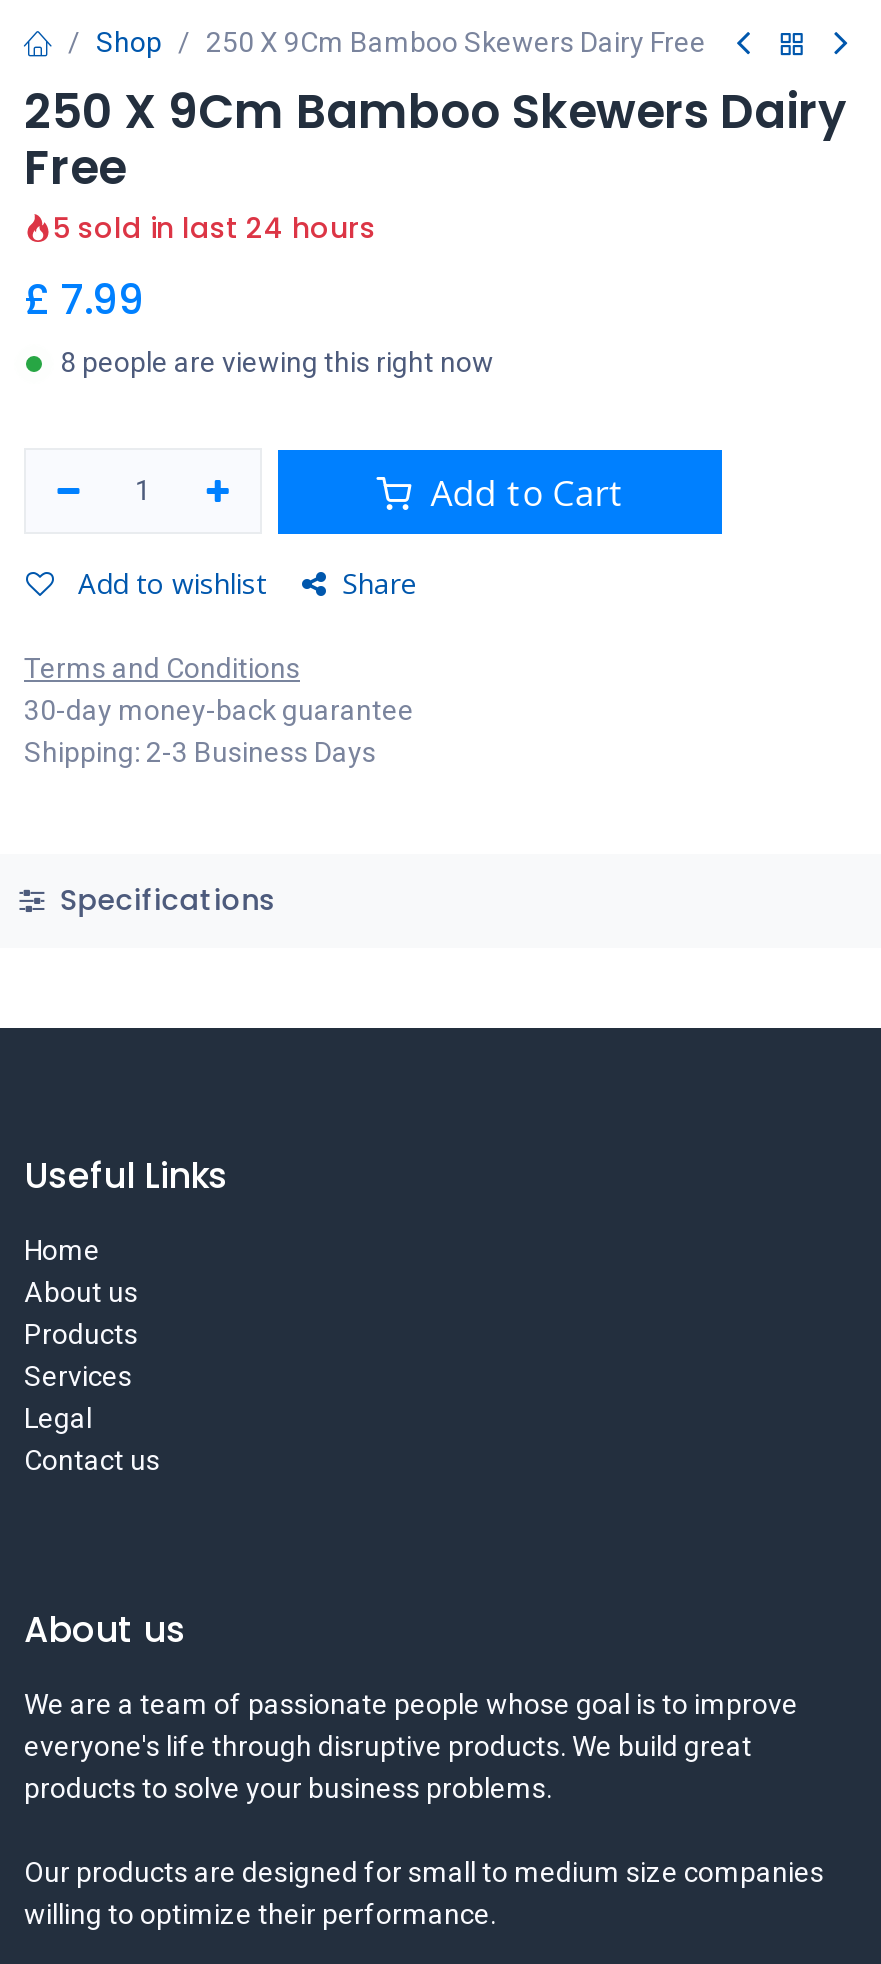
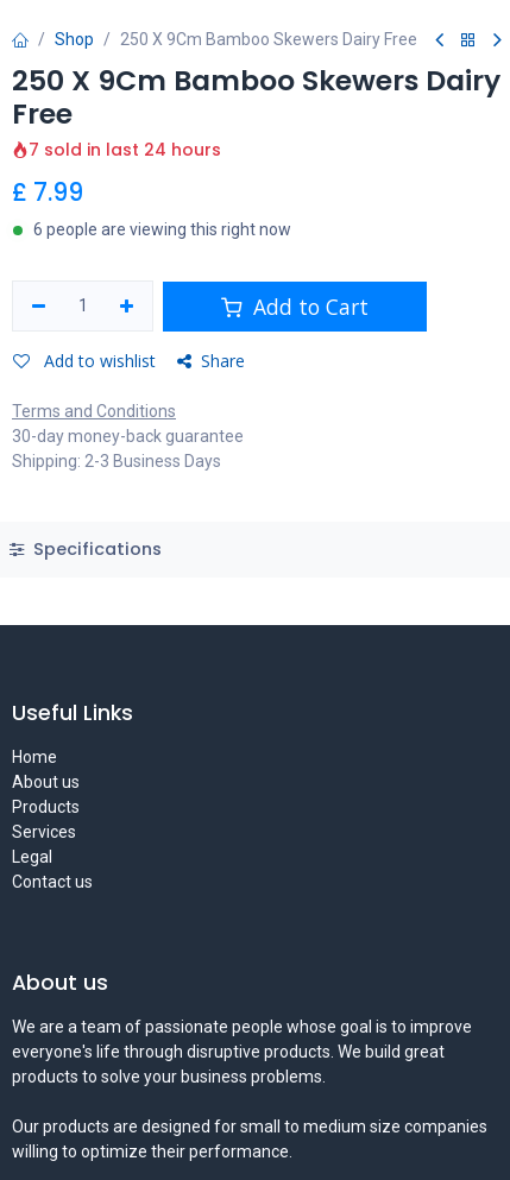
- 5 sold in last 24 hours
+ 7 sold in last 24 hours

- 8 people are viewing this right now
+ 6 people are viewing this right now
